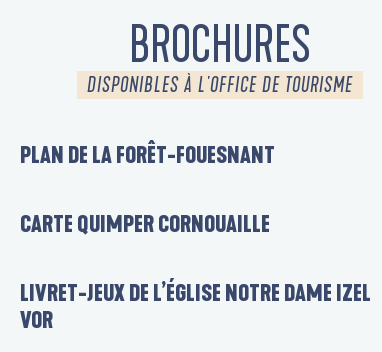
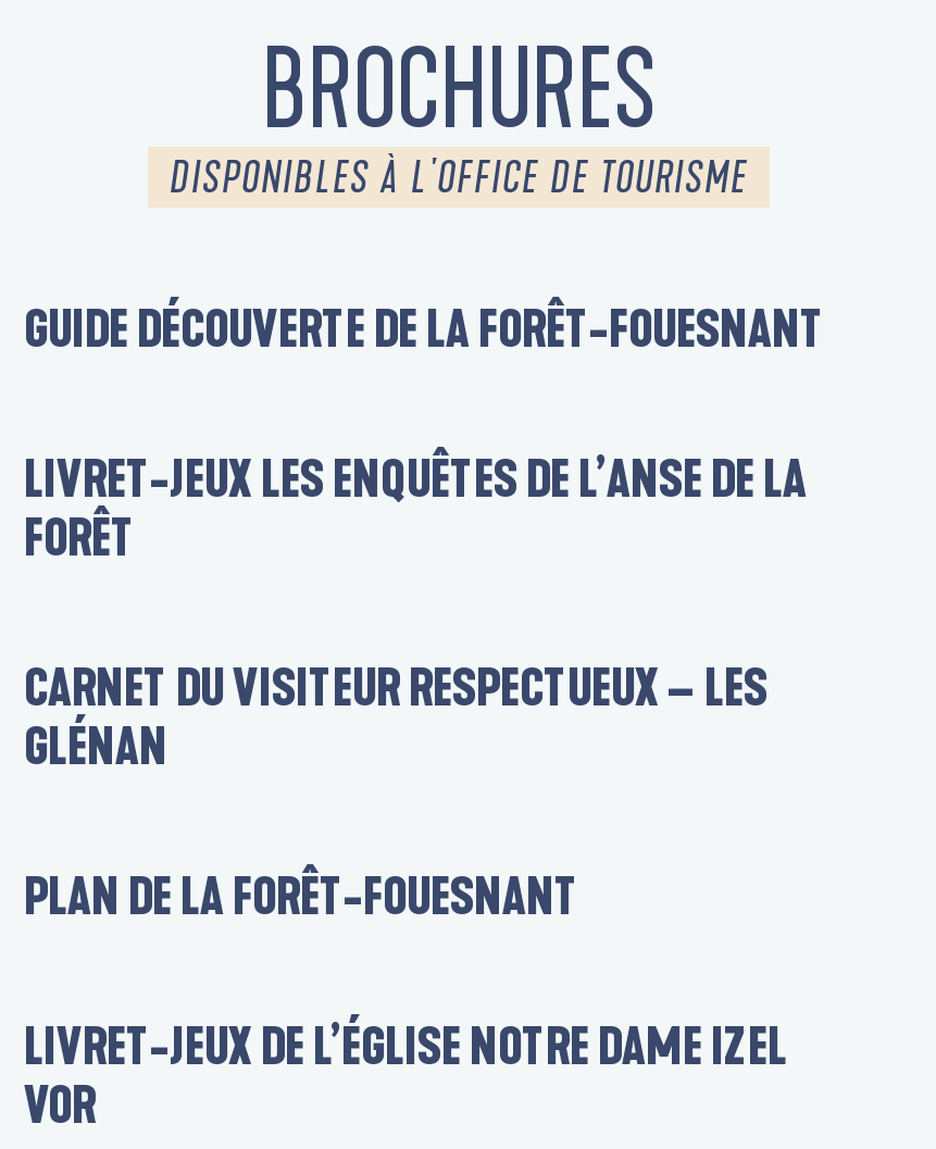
+ GUIDE DÉCOUVERTE DE LA FORÊT-FOUESNANT
+ LIVRET-JEUX LES ENQUÊTES DE L’ANSE DE LA
+ FORÊT
+ CARNET DU VISITEUR RESPECTUEUX – LES
+ GLÉNAN

moved down: PLAN DE LA FORÊT-FOUESNANT

- CARTE QUIMPER CORNOUAILLE
